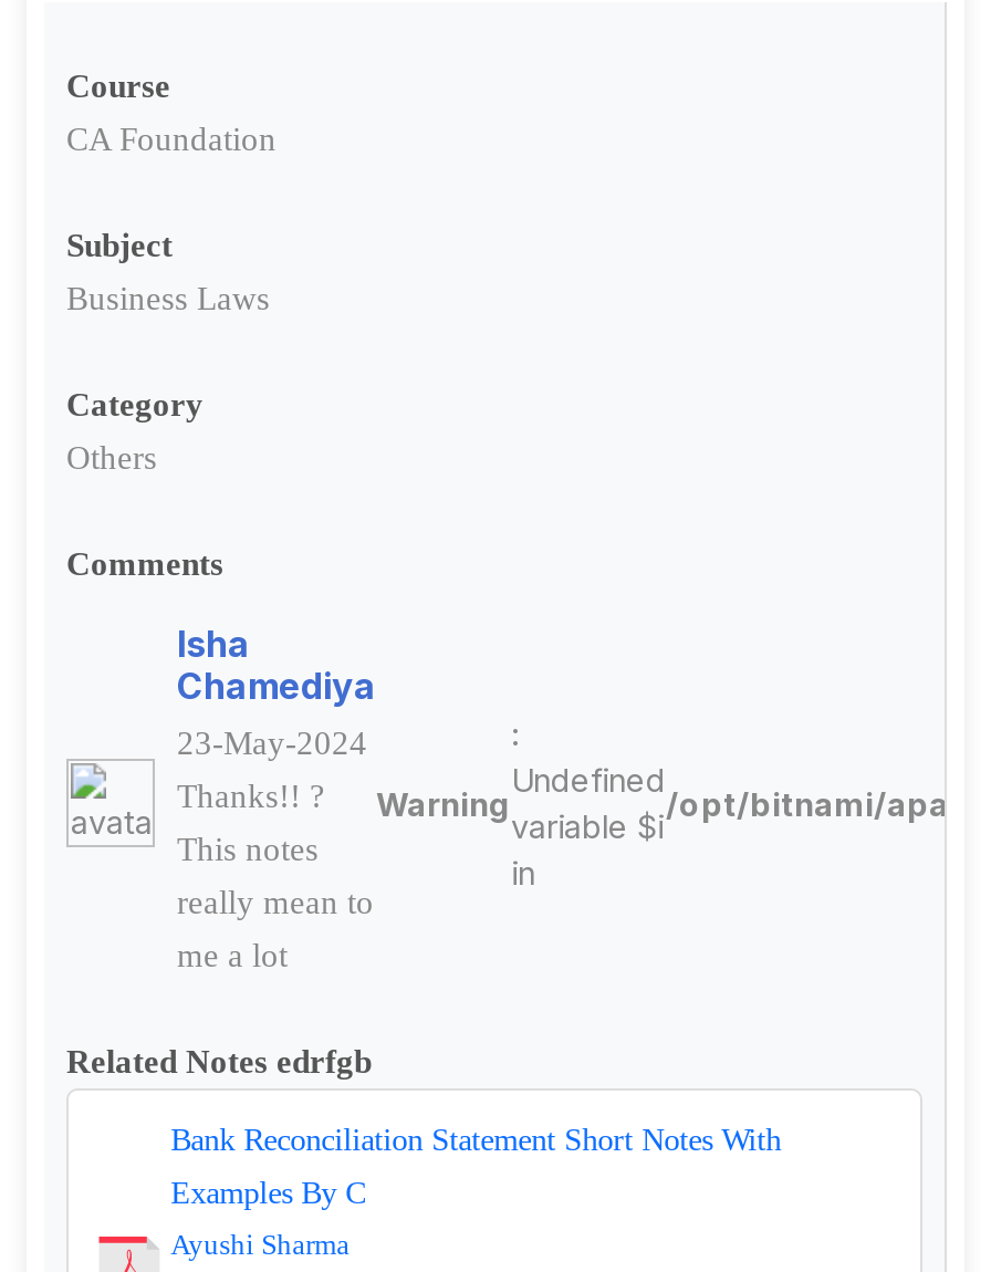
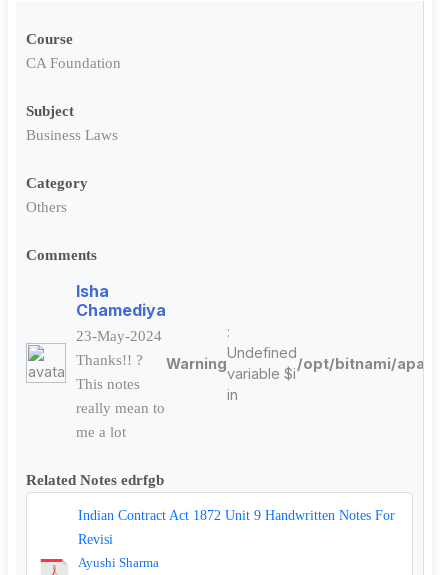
- Bank Reconciliation Statement Short Notes With
+ Indian Contract Act 1872 Unit 9 Handwritten Notes For

- Examples By C
+ Revisi
